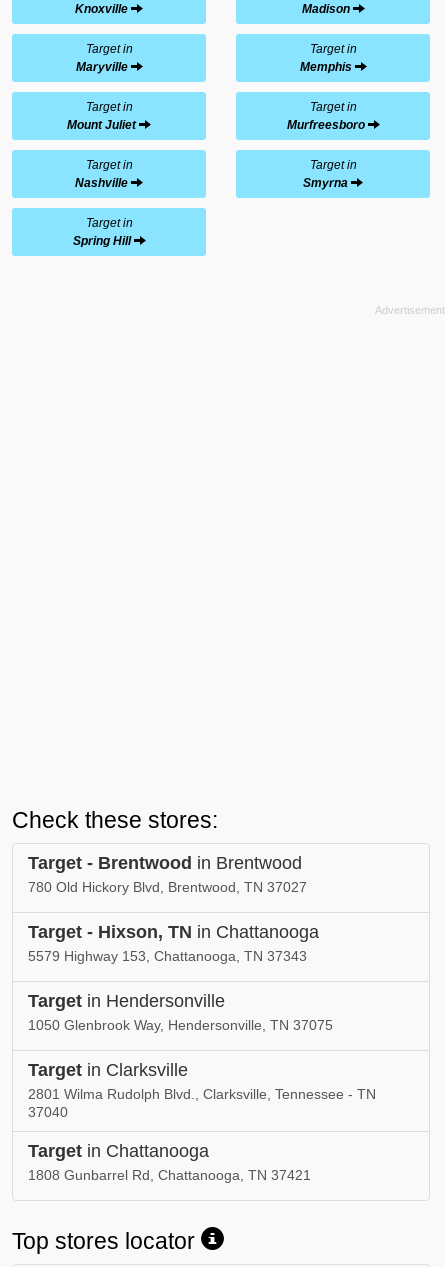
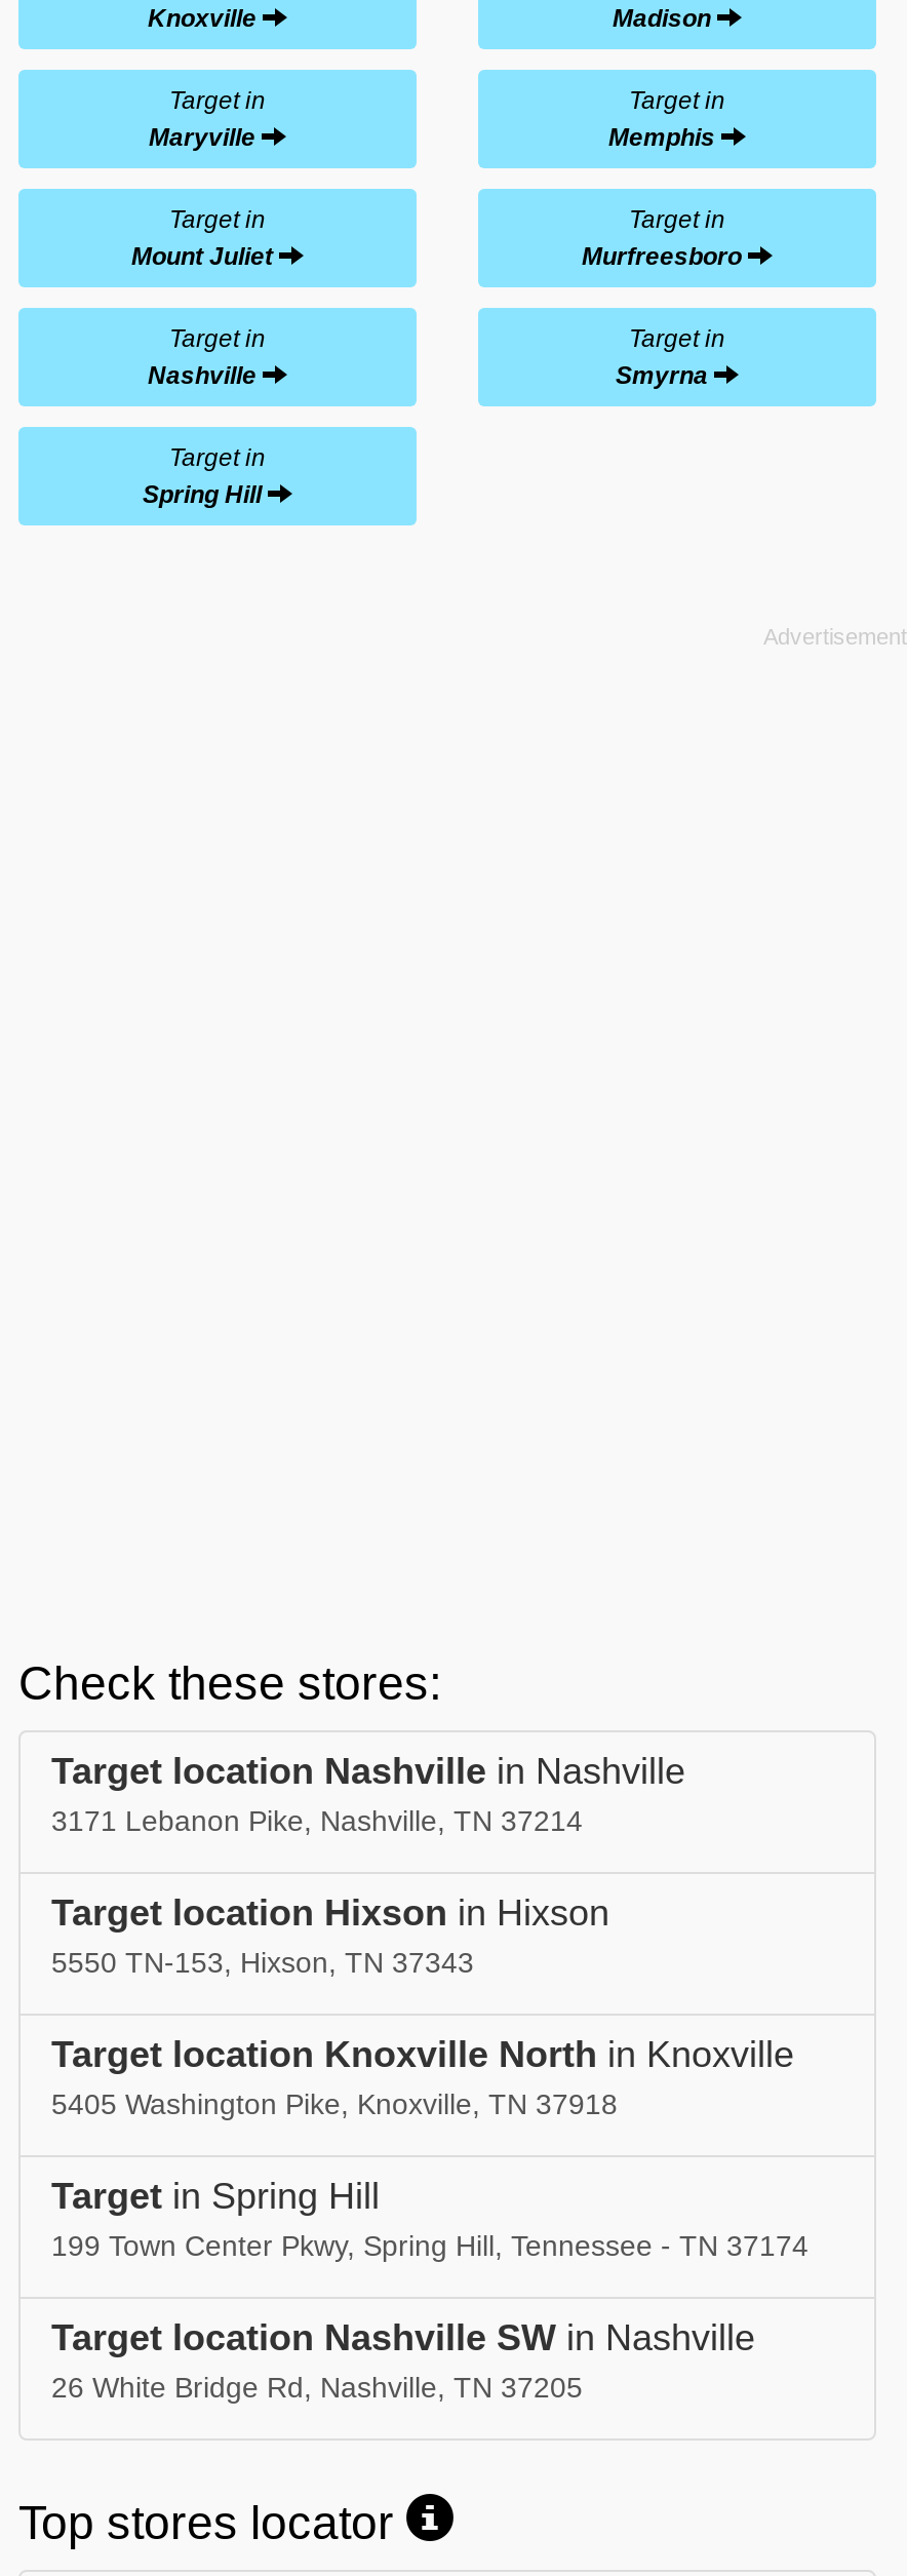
- Target - Brentwood in Brentwood
- 780 Old Hickory Blvd, Brentwood, TN 37027
+ Target location Nashville in Nashville
+ 3171 Lebanon Pike, Nashville, TN 37214

- Target - Hixson, TN in Chattanooga
- 5579 Highway 153, Chattanooga, TN 37343
+ Target location Hixson in Hixson
+ 5550 TN-153, Hixson, TN 37343

- Target in Hendersonville
- 1050 Glenbrook Way, Hendersonville, TN 37075
+ Target location Knoxville North in Knoxville
+ 5405 Washington Pike, Knoxville, TN 37918

- Target in Clarksville
- 2801 Wilma Rudolph Blvd., Clarksville, Tennessee - TN
- 37040
+ Target in Spring Hill
+ 199 Town Center Pkwy, Spring Hill, Tennessee - TN 37174

- Target in Chattanooga
- 1808 Gunbarrel Rd, Chattanooga, TN 37421
+ Target location Nashville SW in Nashville
+ 26 White Bridge Rd, Nashville, TN 37205
